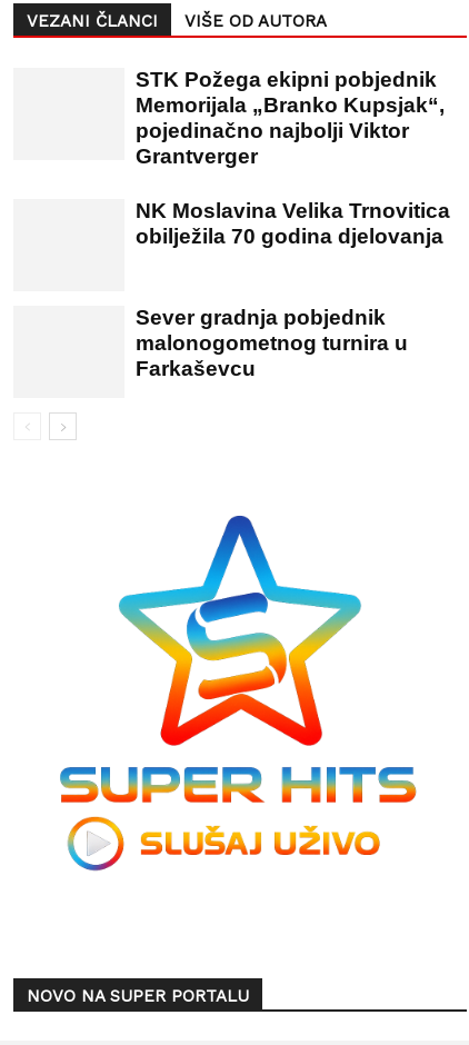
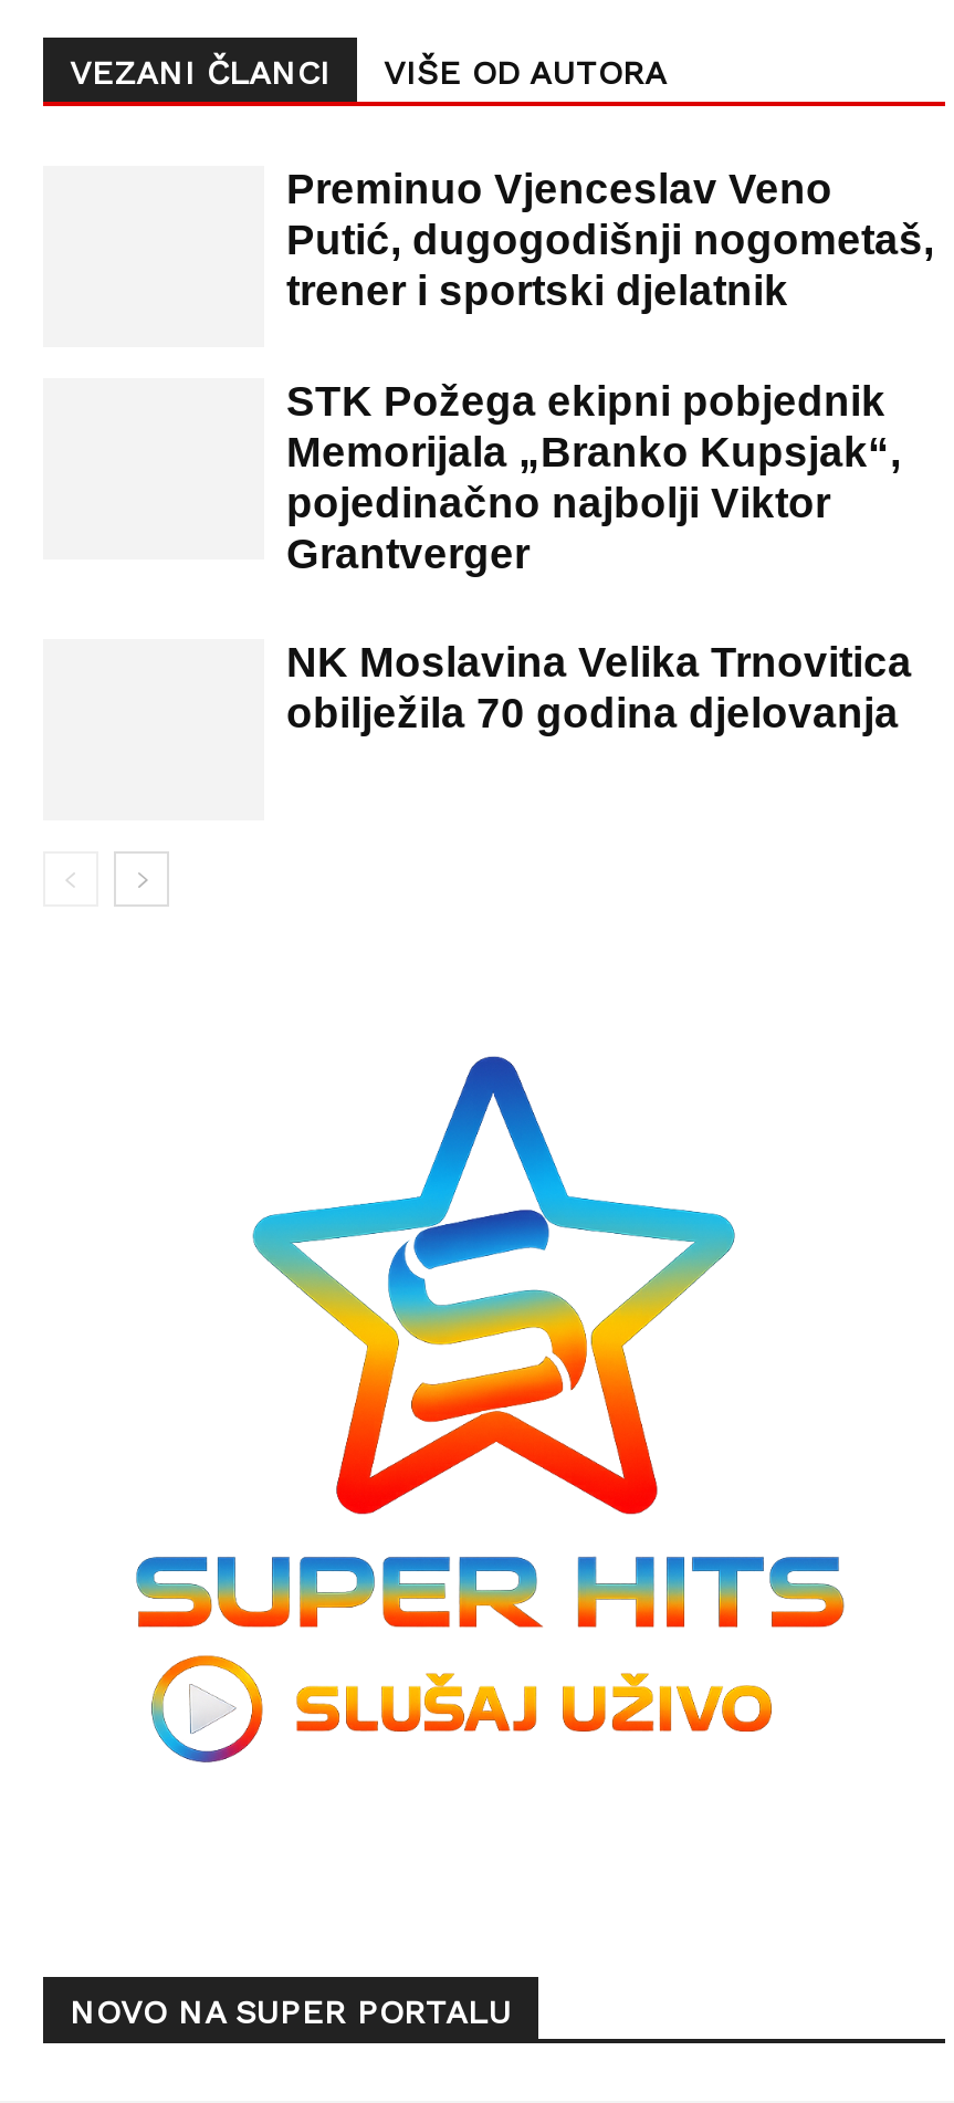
+ Preminuo Vjenceslav Veno
+ Putić, dugogodišnji nogometaš,
+ trener i sportski djelatnik

moved down: STK Požega ekipni pobjednik | Memorijala „Branko Kupsjak“, | pojedinačno najbolji Viktor | Grantverger | NK Moslavina Velika Trnovitica | obilježila 70 godina djelovanja

- Sever gradnja pobjednik
- malonogometnog turnira u
- Farkaševcu
